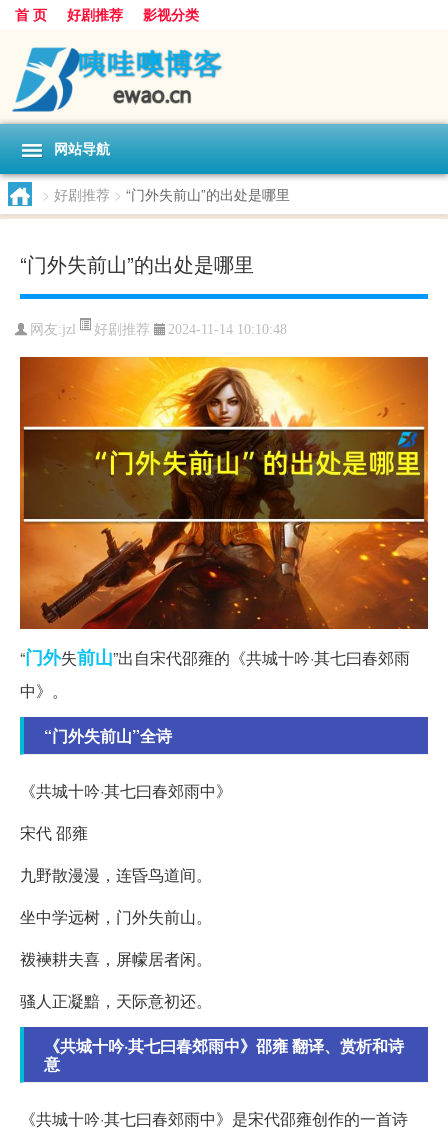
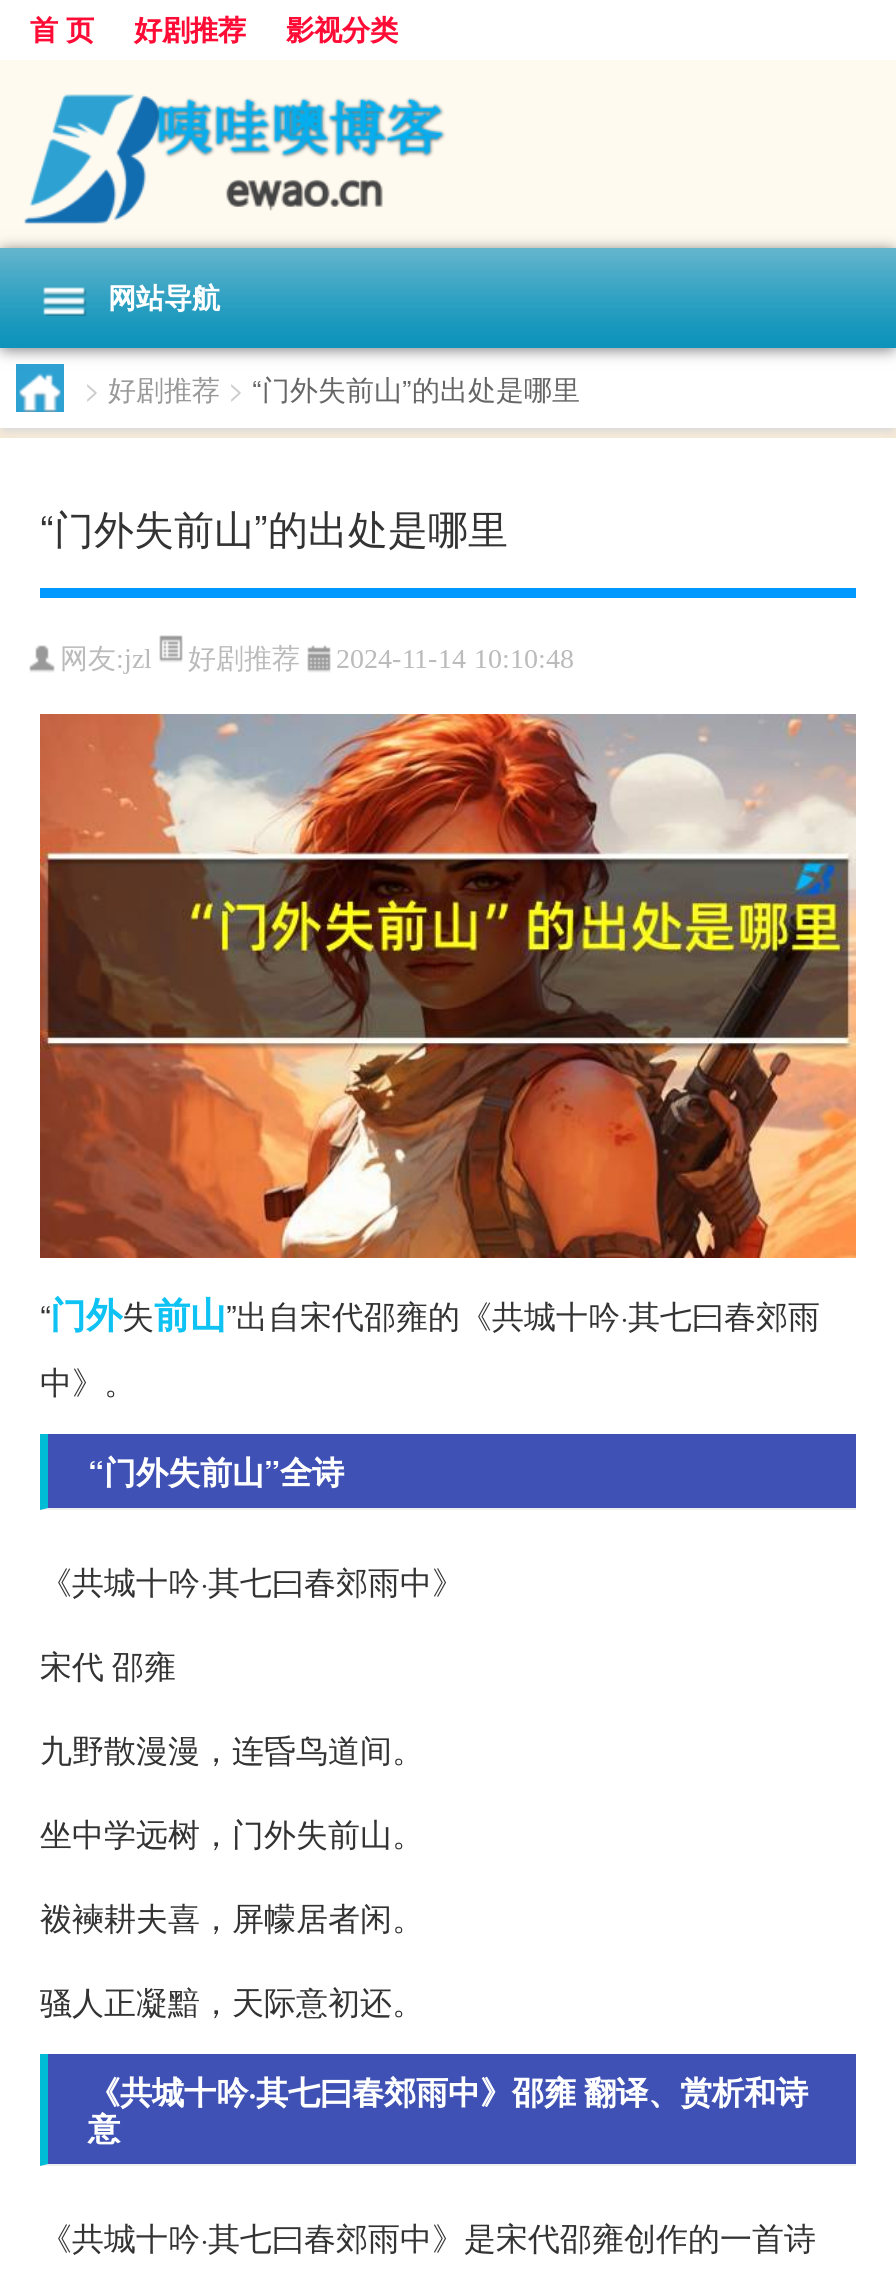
- [image]
+ [image]
